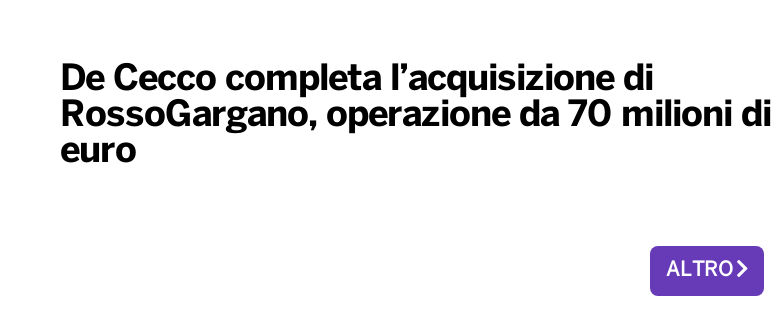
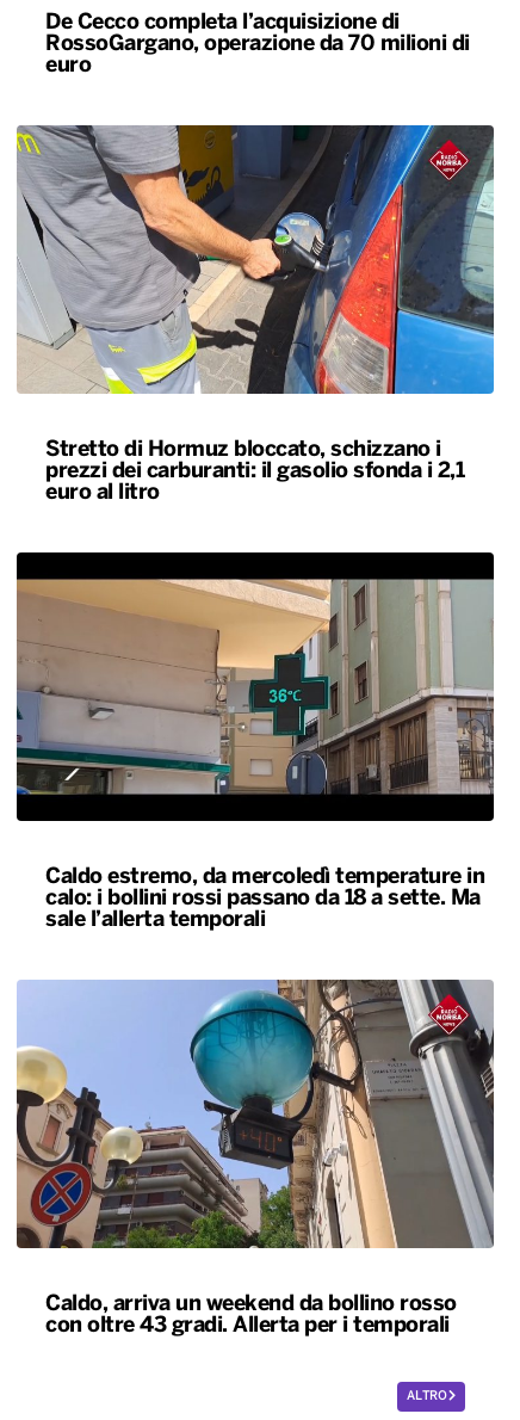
+ [image]
+ Stretto di Hormuz bloccato, schizzano i
+ prezzi dei carburanti: il gasolio sfonda i 2,1
+ euro al litro

+ [image]
+ Caldo estremo, da mercoledì temperature in
+ calo: i bollini rossi passano da 18 a sette. Ma
+ sale l’allerta temporali

+ [image]
+ Caldo, arriva un weekend da bollino rosso
+ con oltre 43 gradi. Allerta per i temporali
